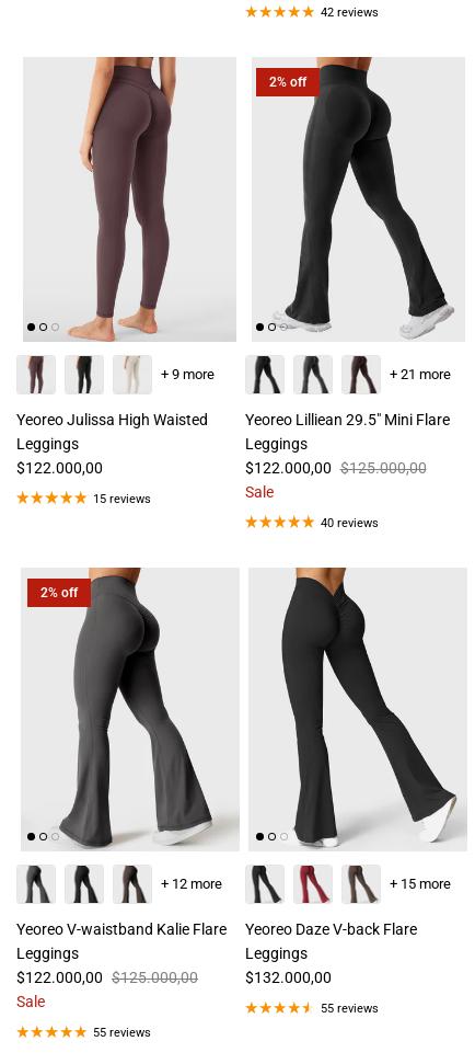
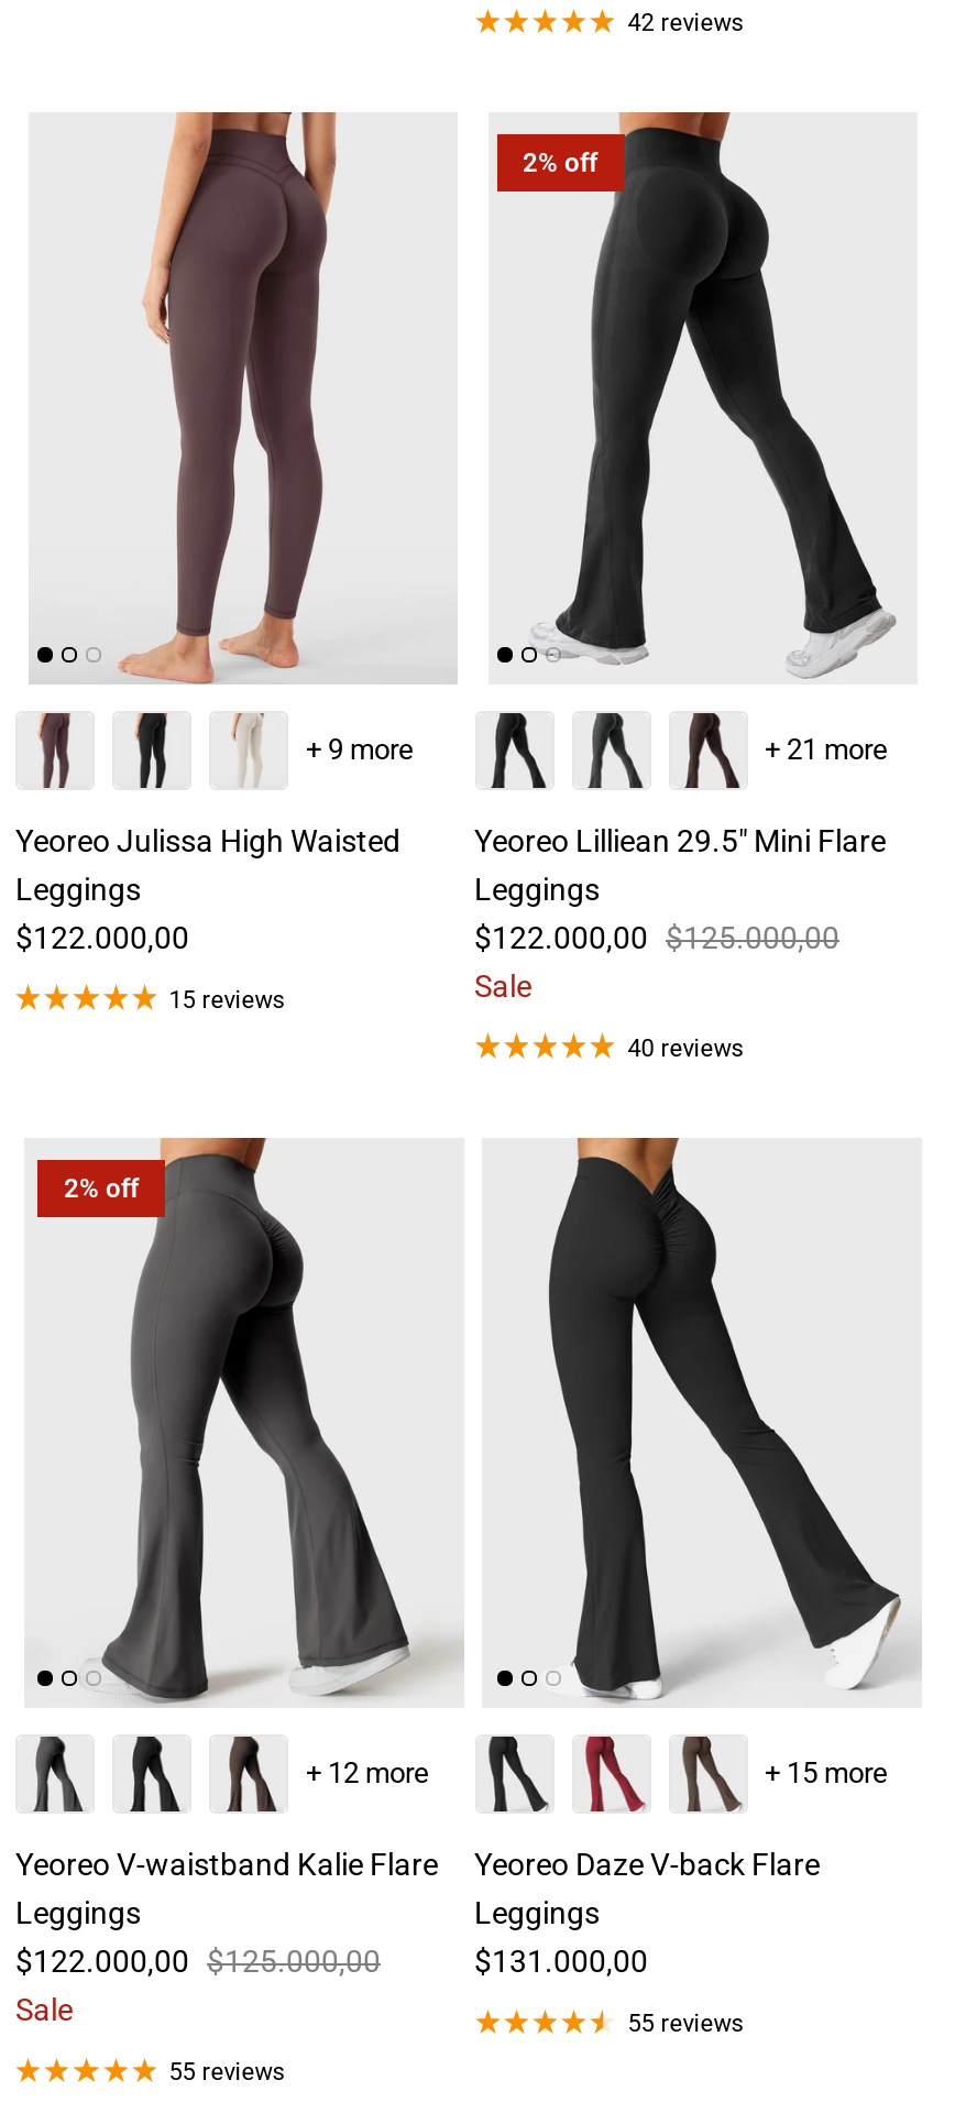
- $132.000,00
+ $131.000,00
